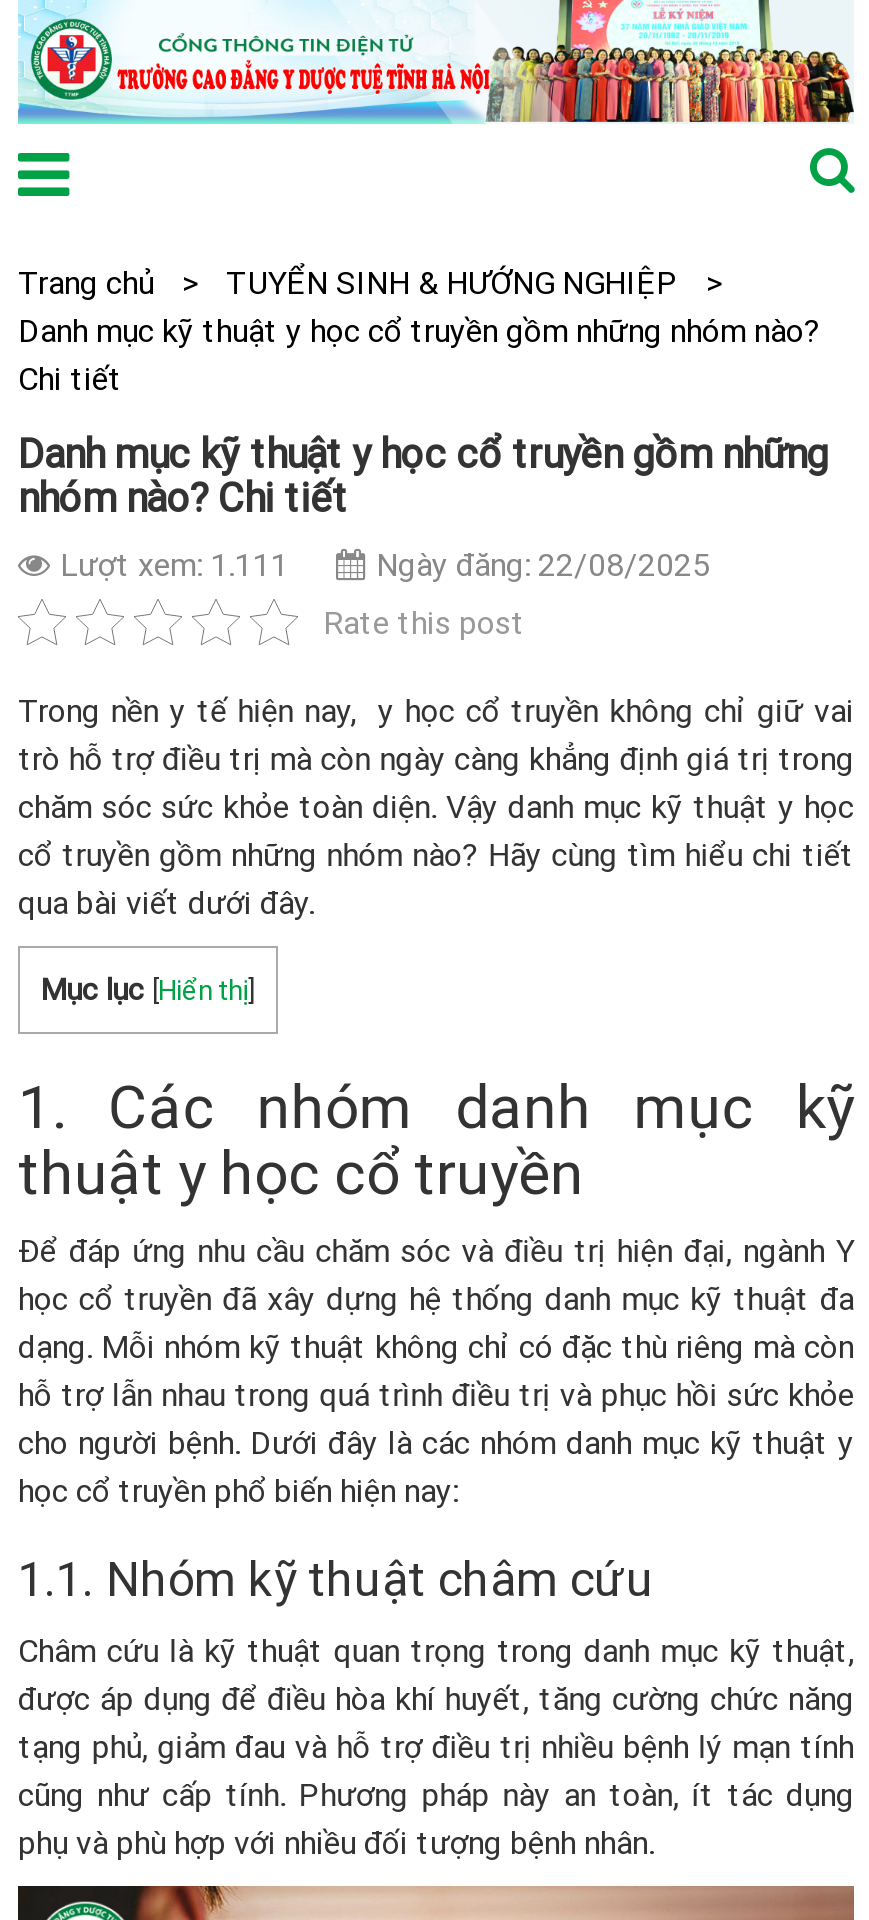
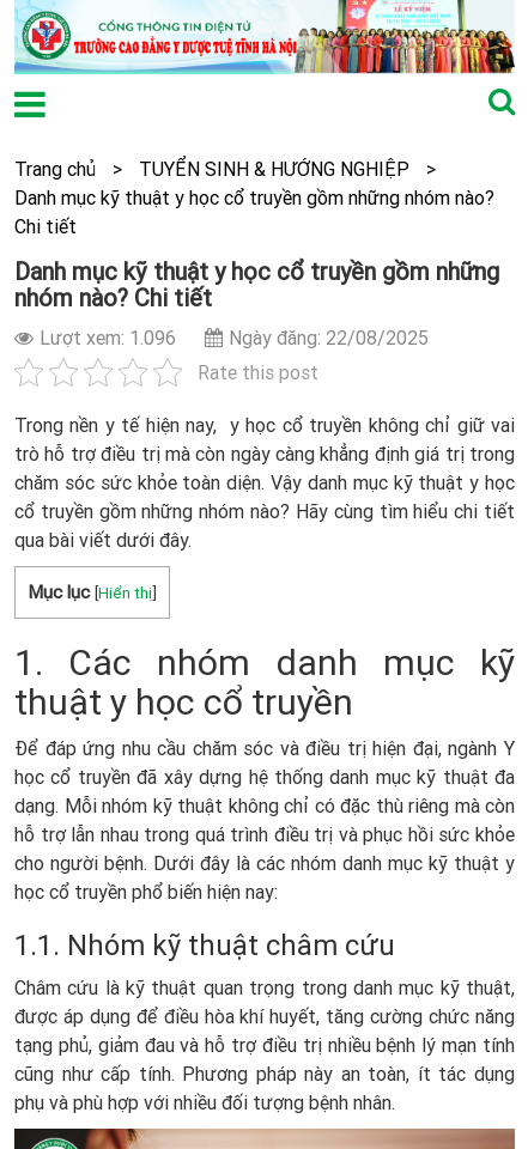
- Lượt xem: 1.111 Ngày đăng: 22/08/2025
+ Lượt xem: 1.096 Ngày đăng: 22/08/2025
